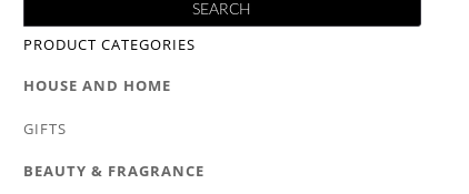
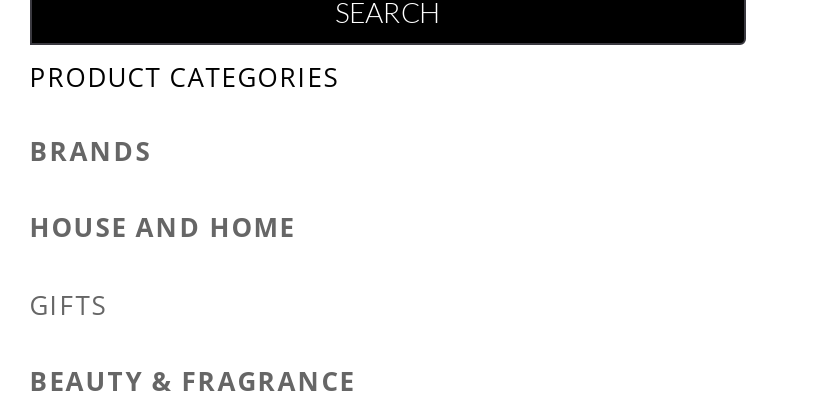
+ BRANDS
